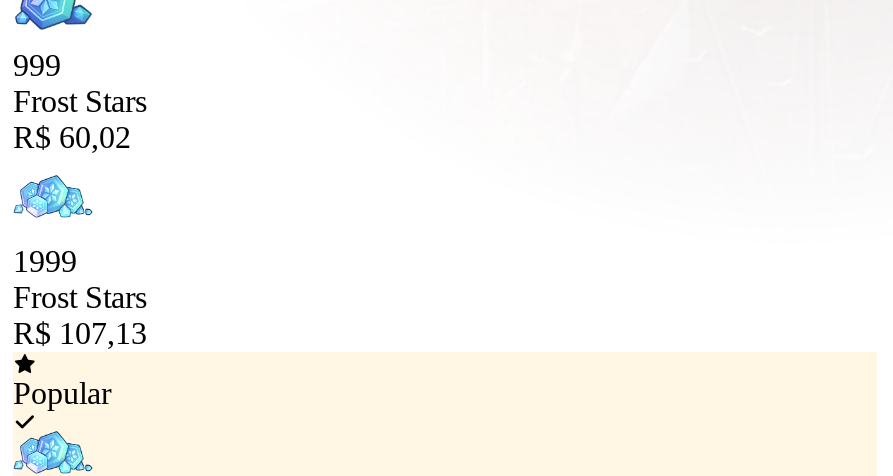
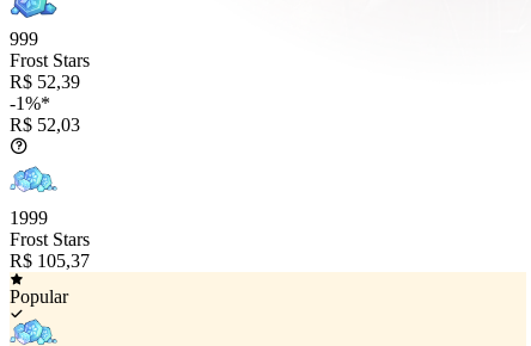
- R$ 60,02
+ R$ 52,39
+ -1%*
+ R$ 52,03

- R$ 107,13
+ R$ 105,37
